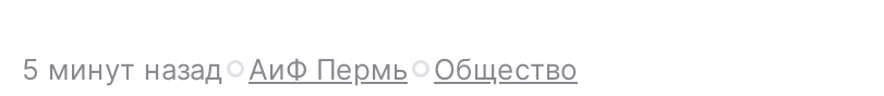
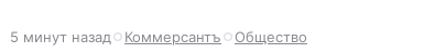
- АиФ Пермь
+ Коммерсантъ
